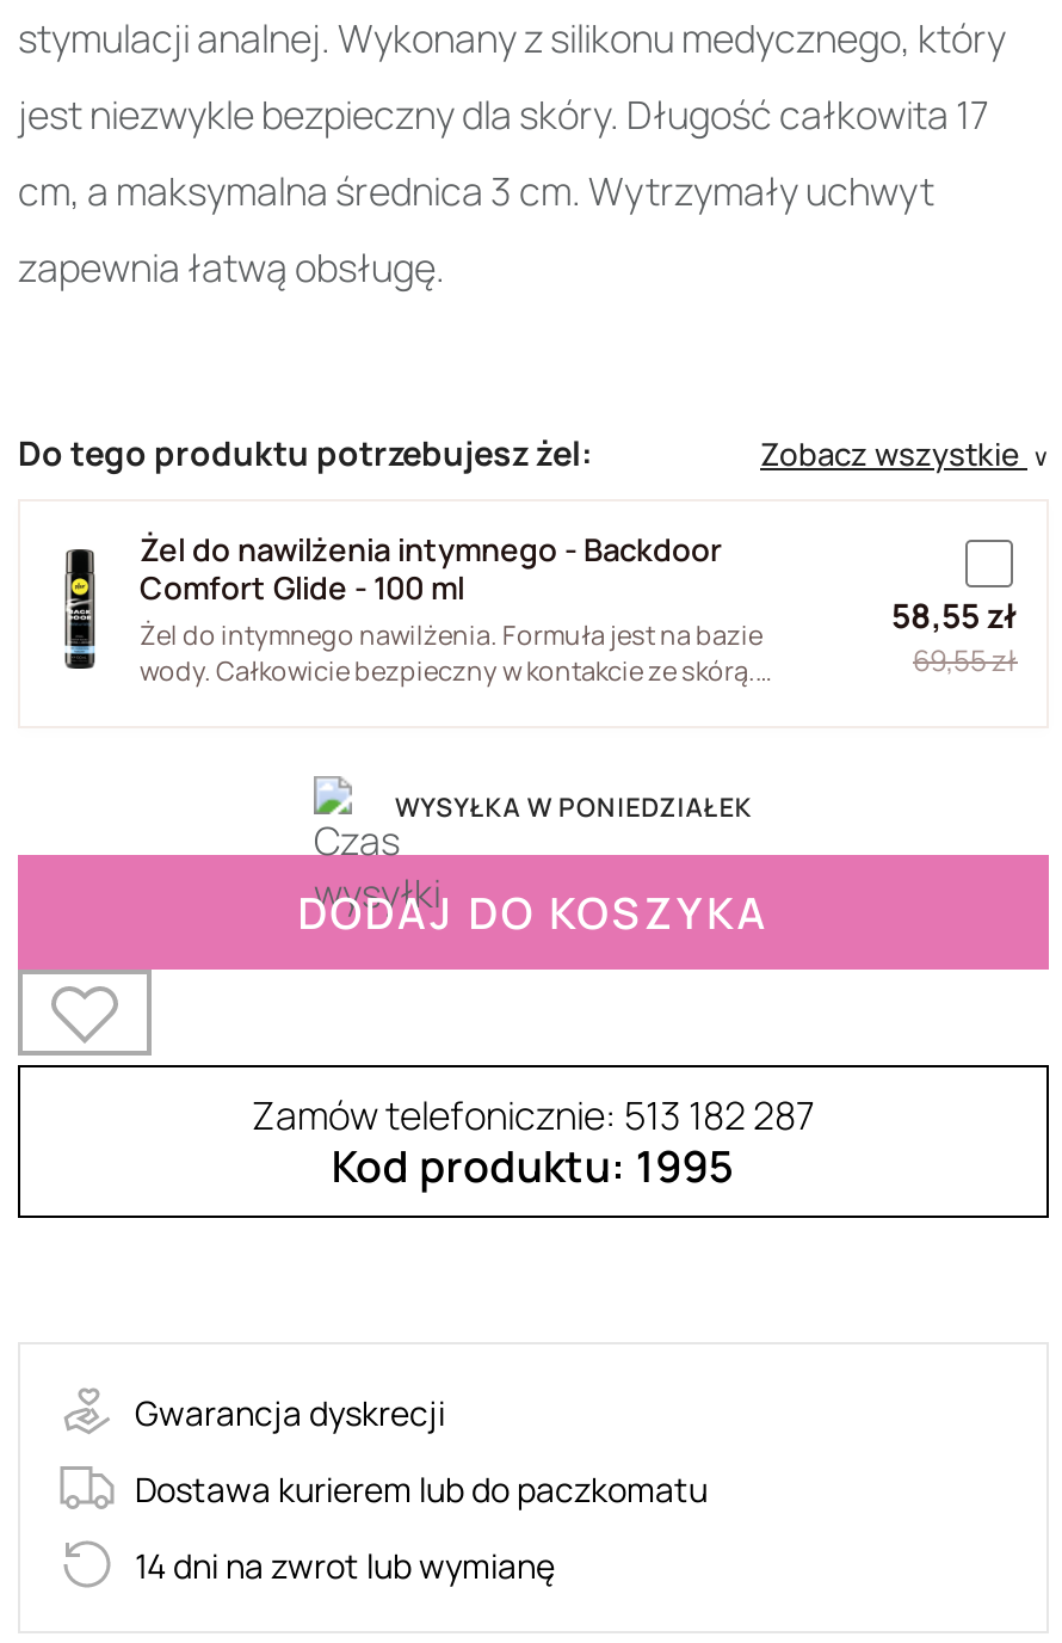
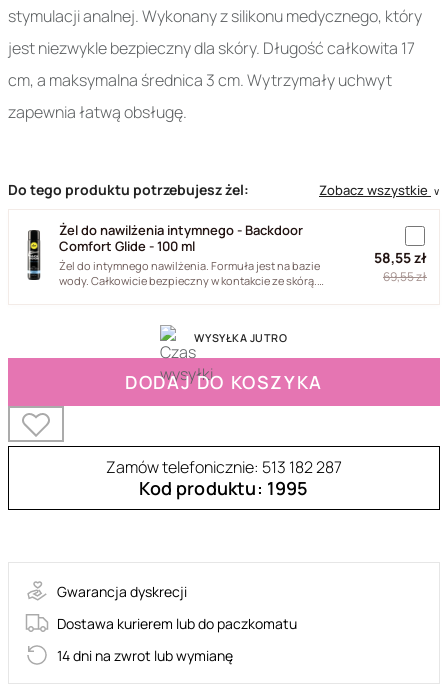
- [image]
- WYSYŁKA W PONIEDZIAŁEK
+ [image]
+ WYSYŁKA JUTRO
